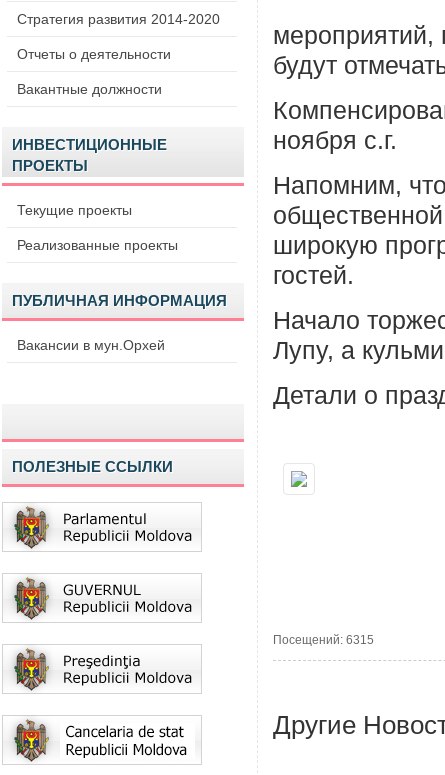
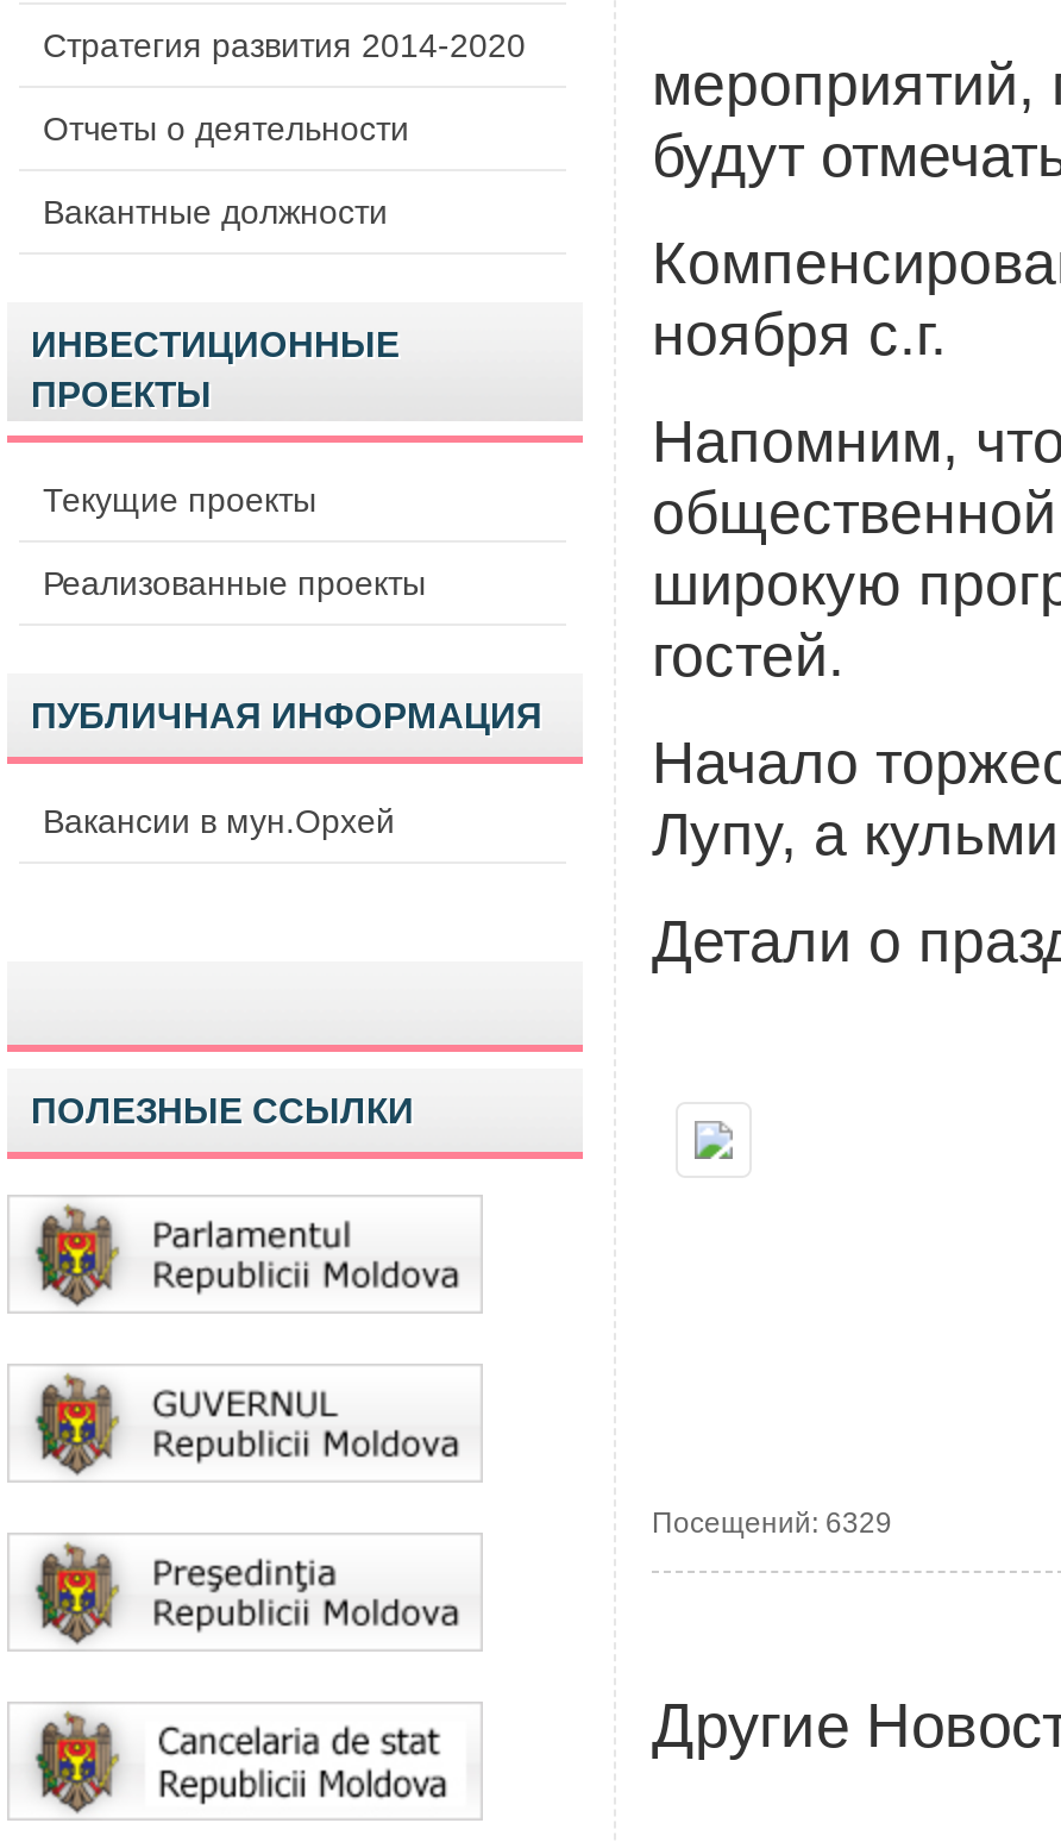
- Посещений: 6315
+ Посещений: 6329
